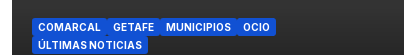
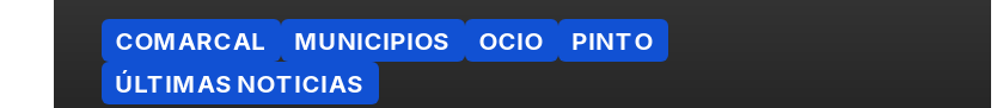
- GETAFE

+ PINTO
